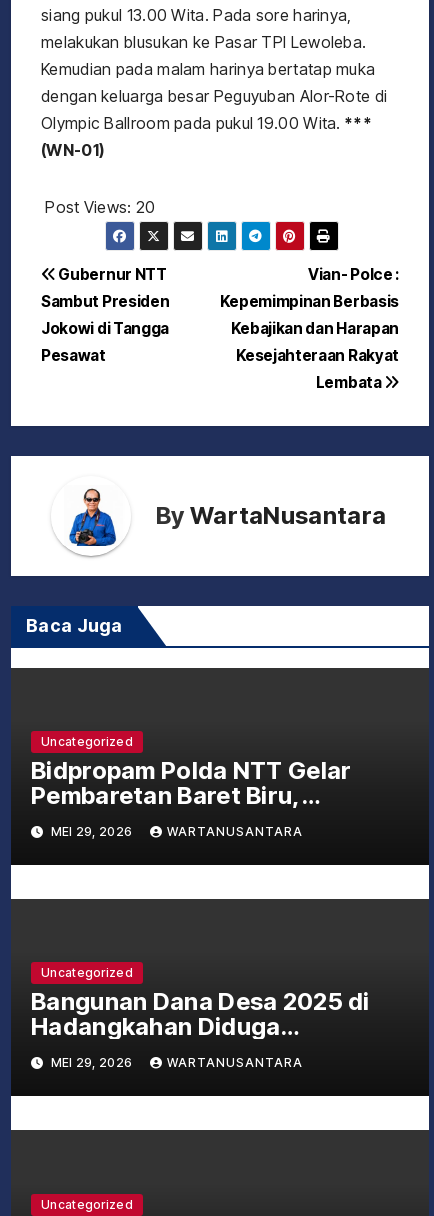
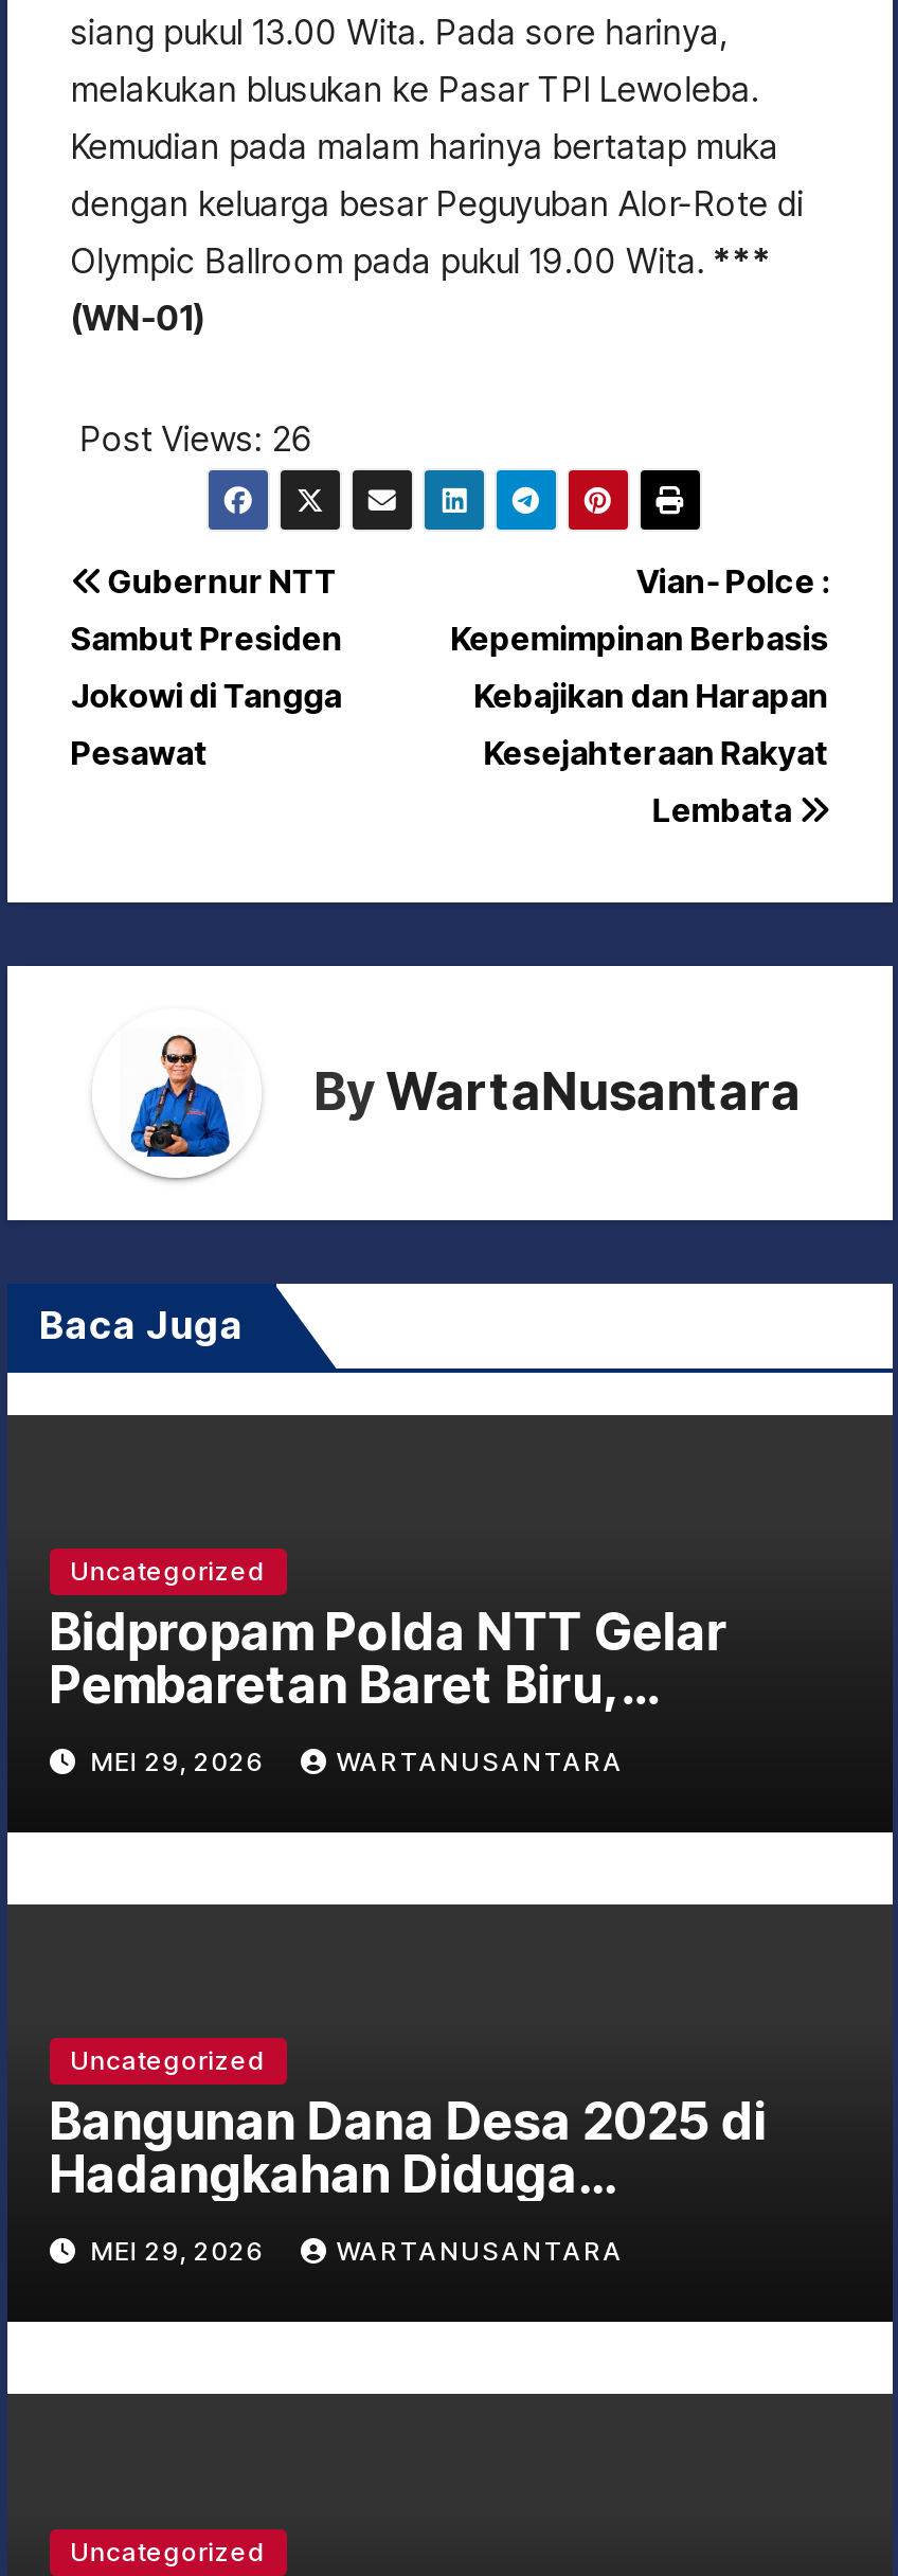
- Post Views: 20
+ Post Views: 26
